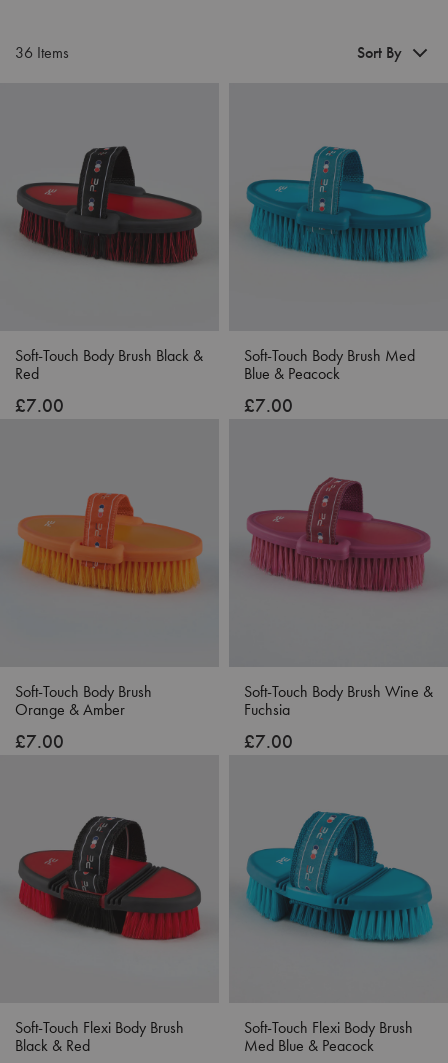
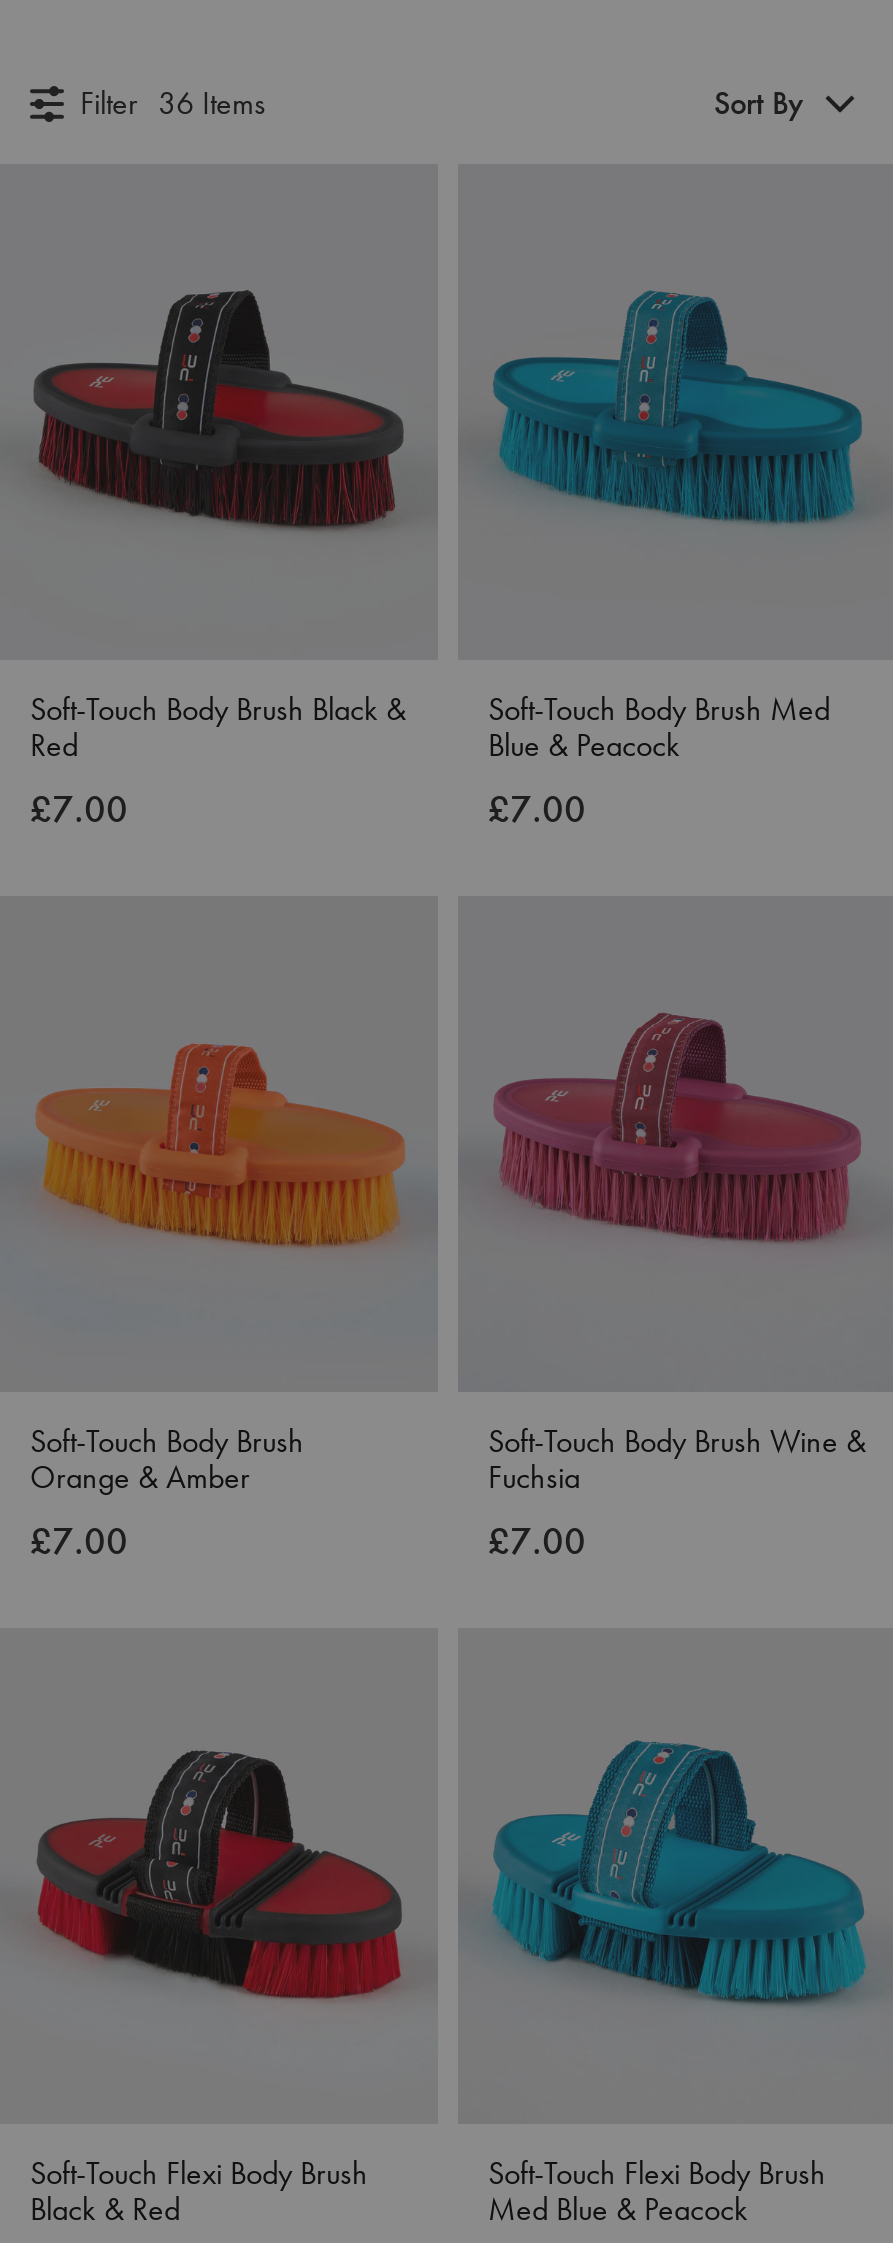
- 36 Items
+ Filter 36 Items
